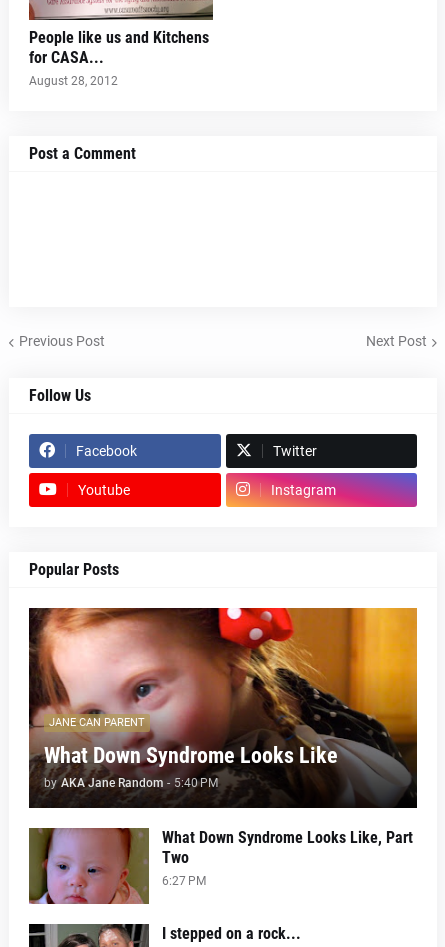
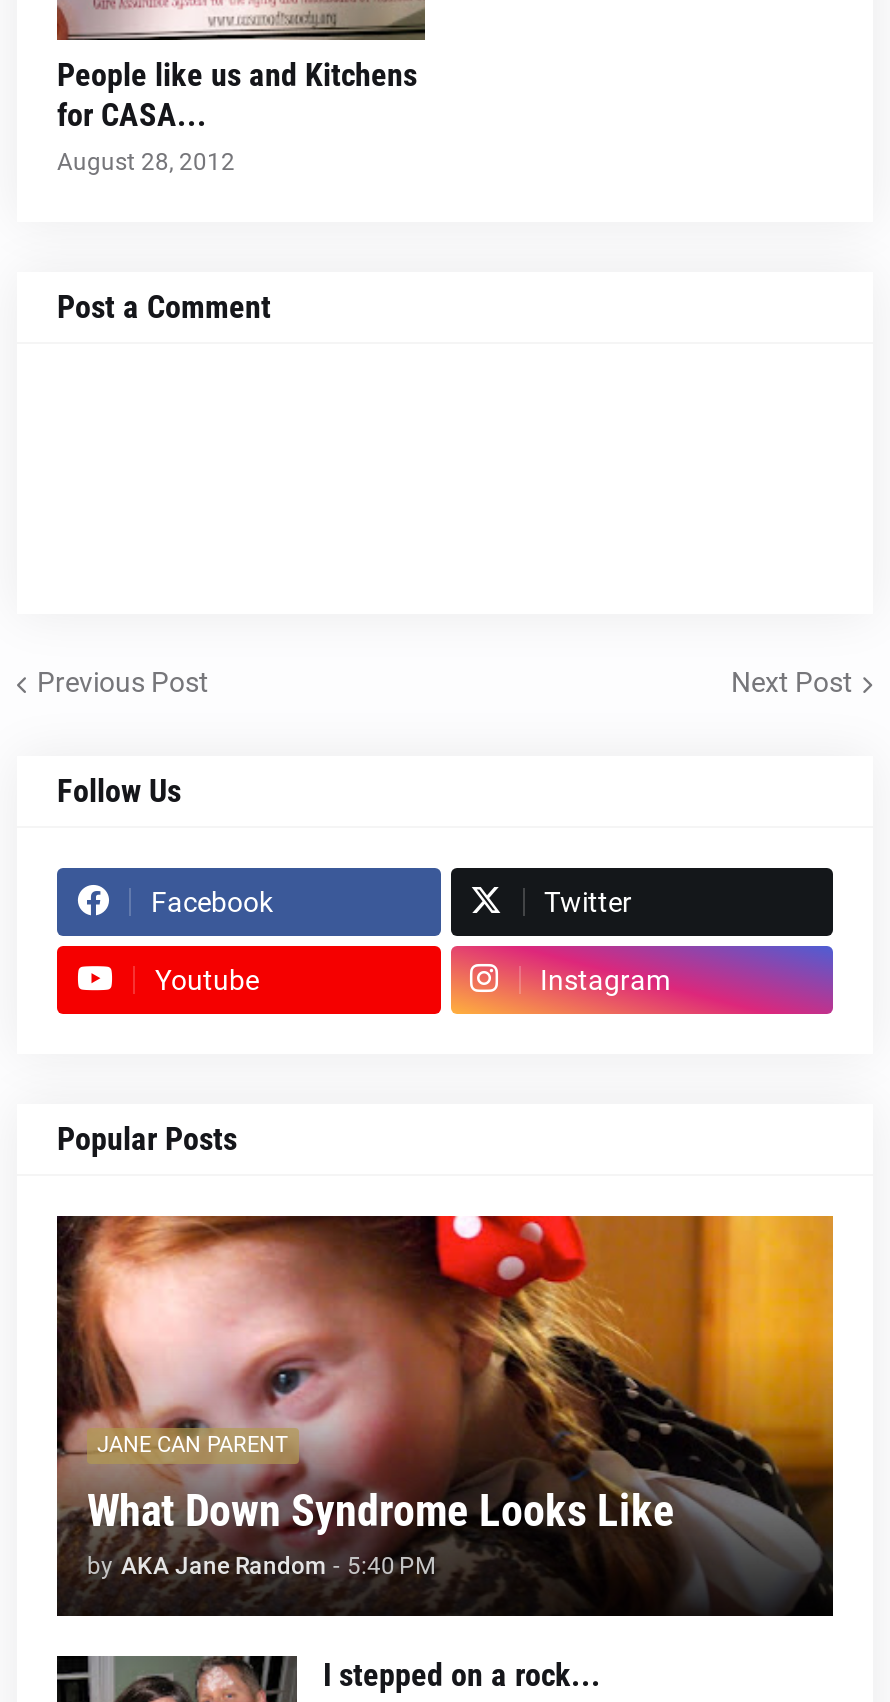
- [image]
- What Down Syndrome Looks Like, Part
- Two
- 6:27 PM
